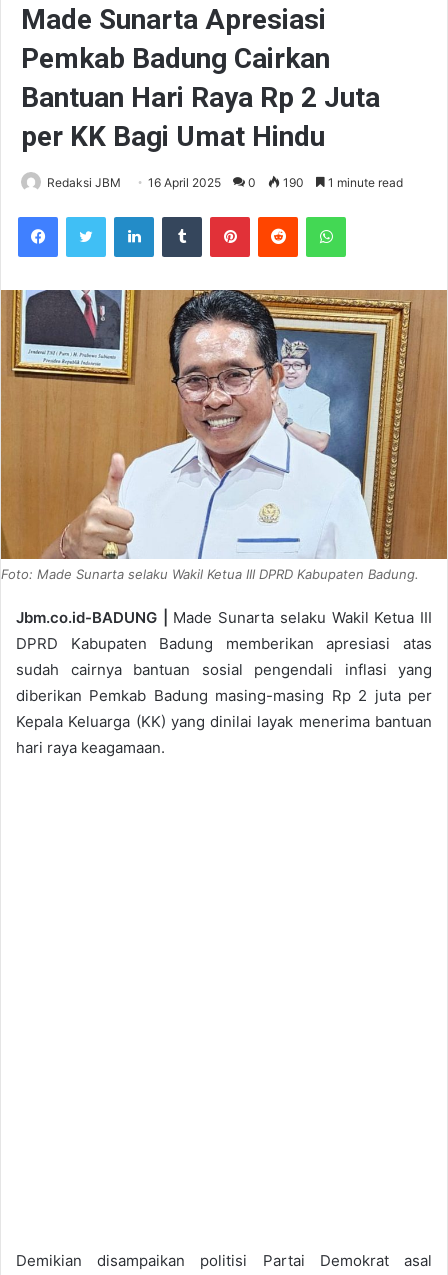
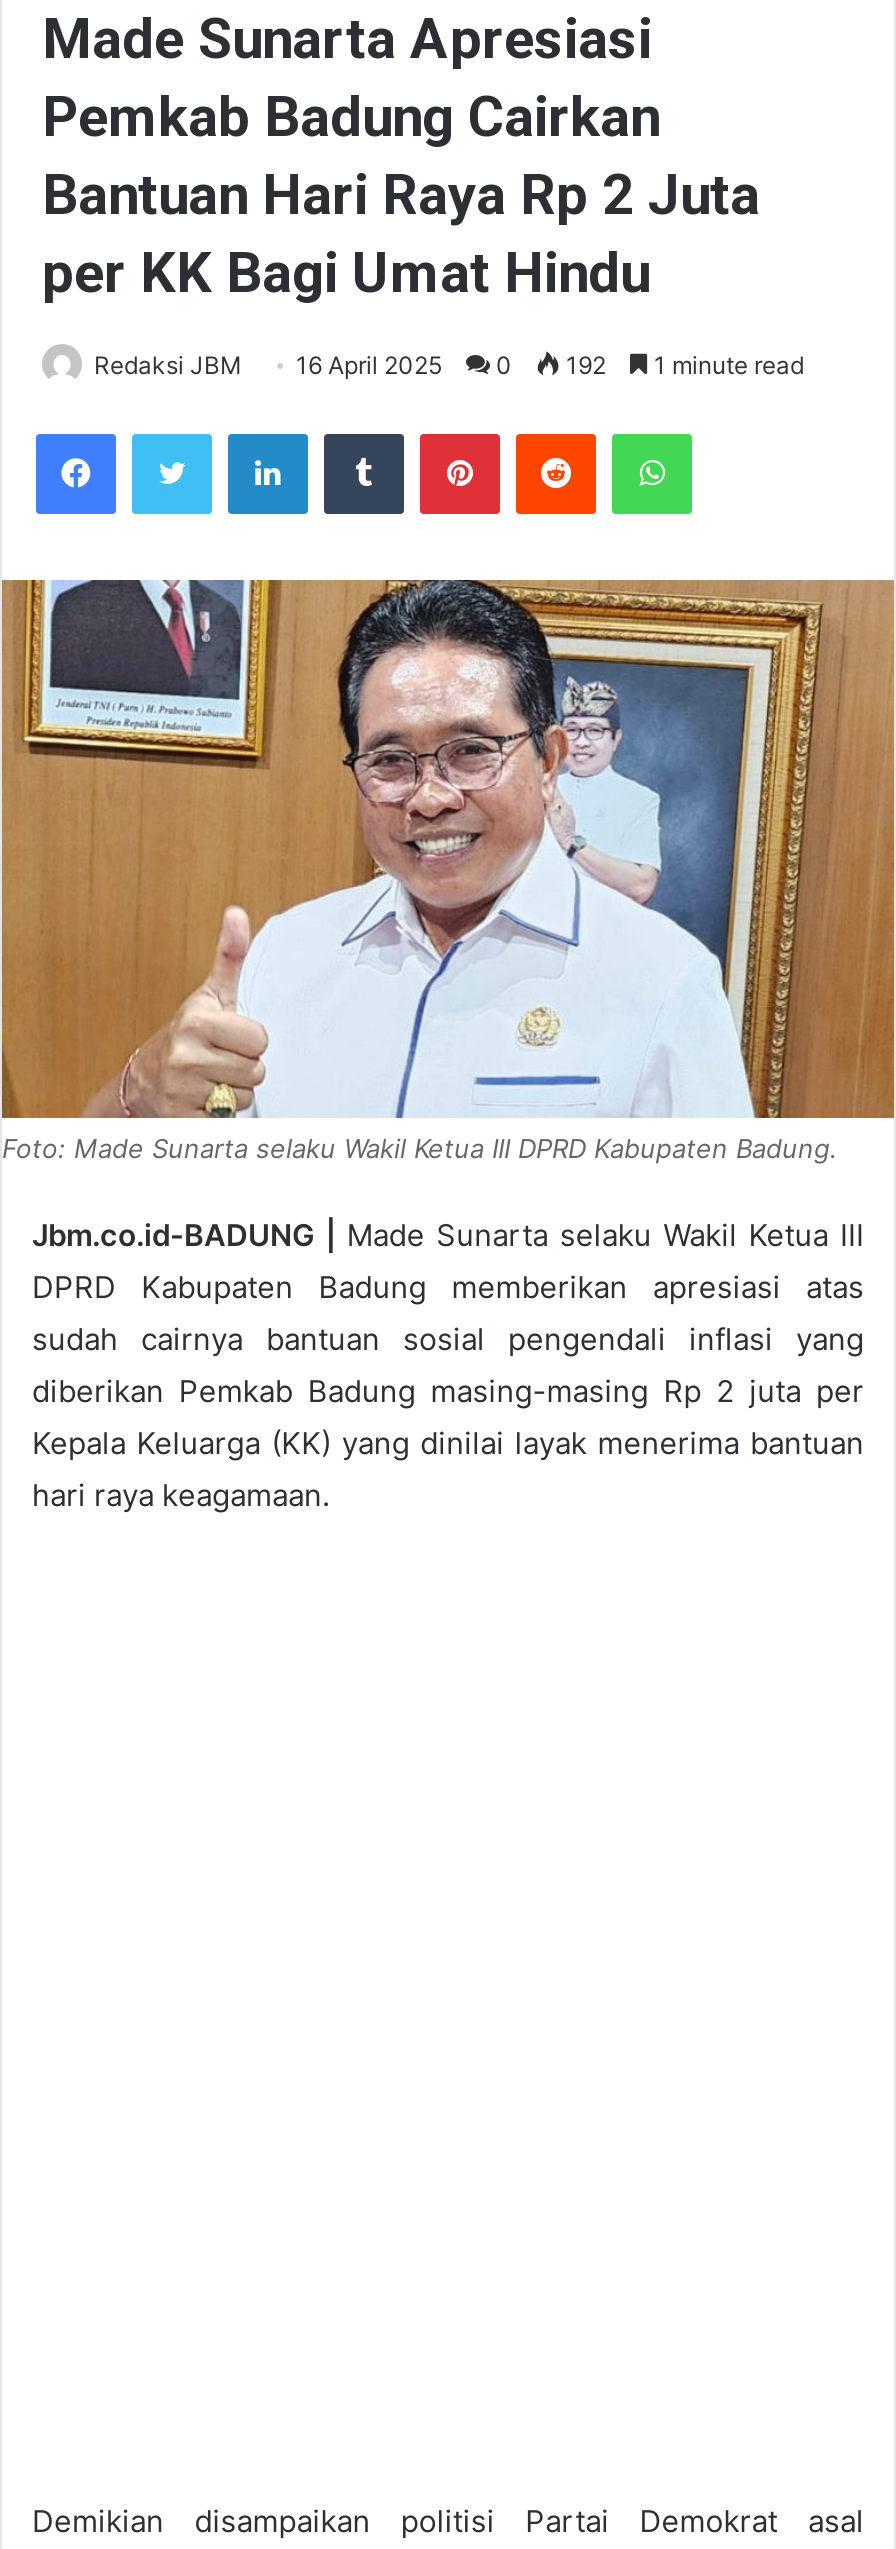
- Redaksi JBM 16 April 2025 0 190 1 minute read
+ Redaksi JBM 16 April 2025 0 192 1 minute read
